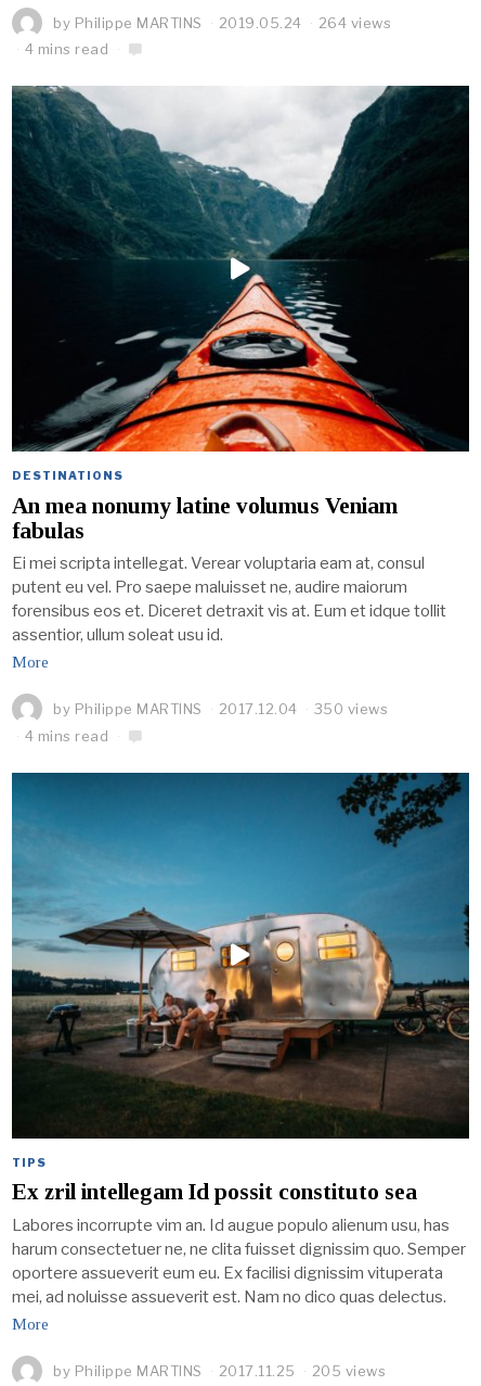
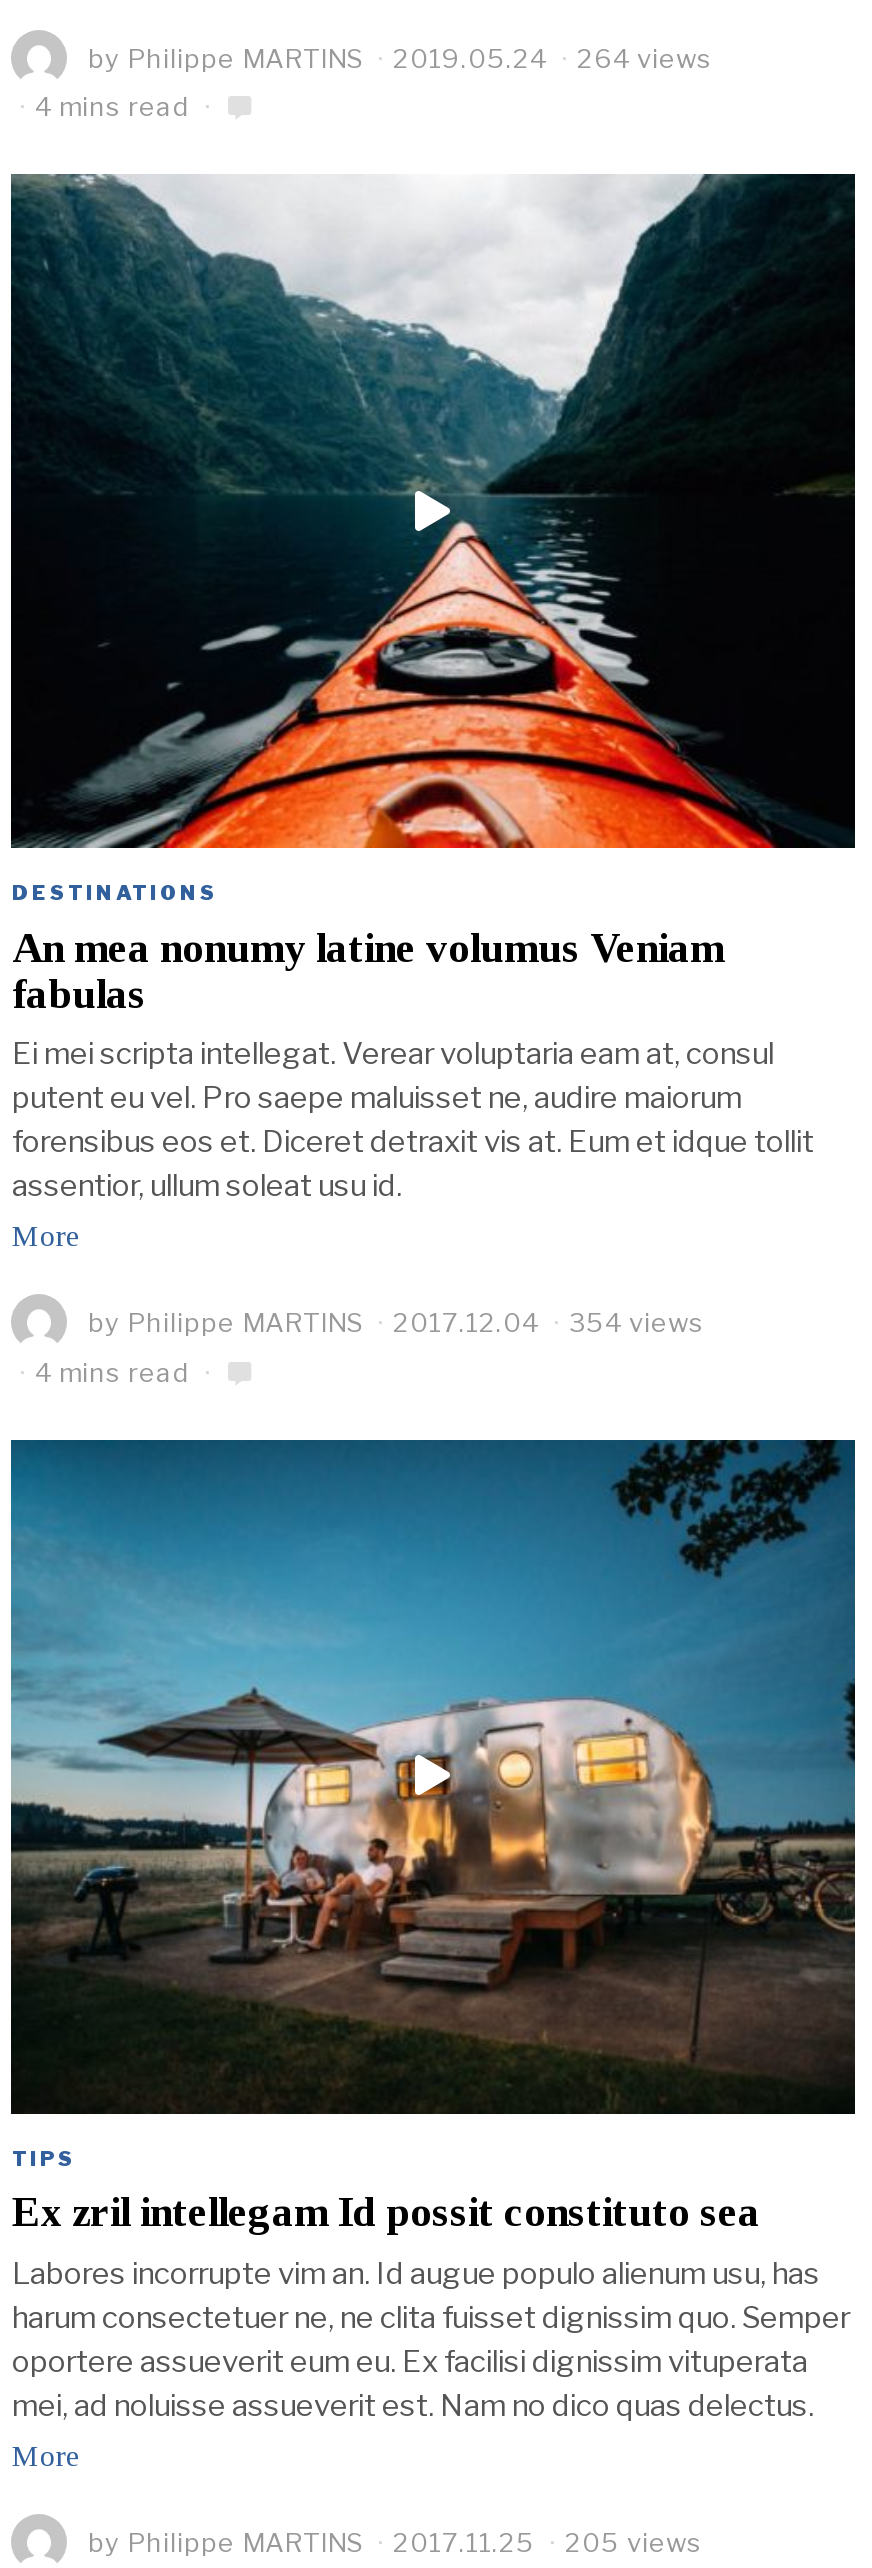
- by Philippe MARTINS 2017.12.04 350 views
+ by Philippe MARTINS 2017.12.04 354 views
